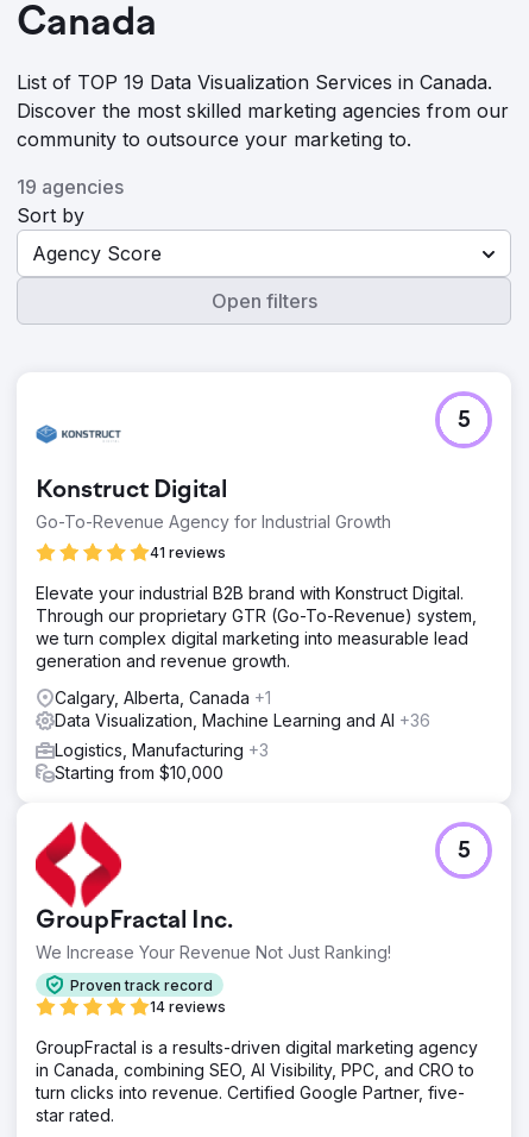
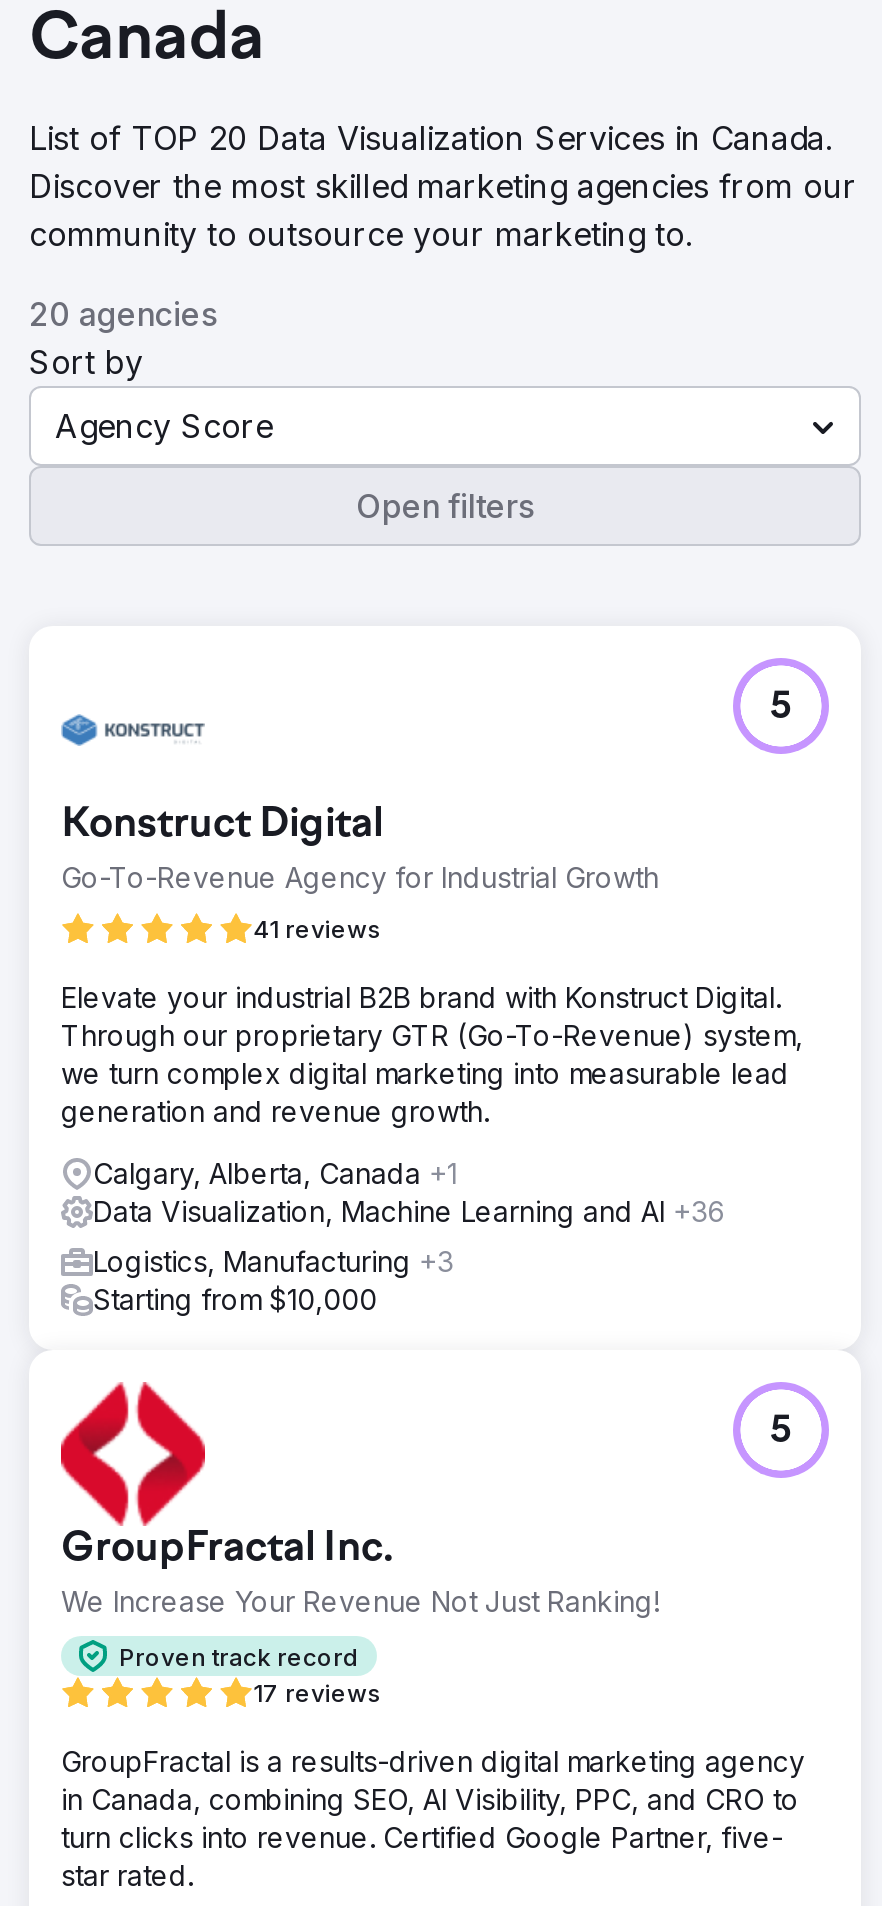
- List of TOP 19 Data Visualization Services in Canada.
+ List of TOP 20 Data Visualization Services in Canada.

- 19 agencies
+ 20 agencies

- 14 reviews
+ 17 reviews
